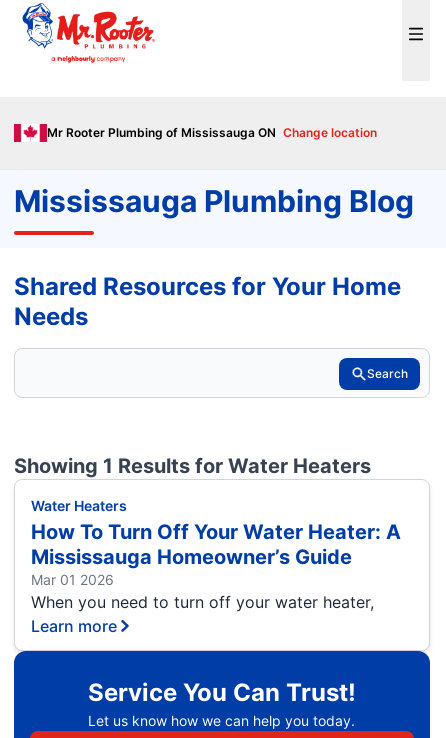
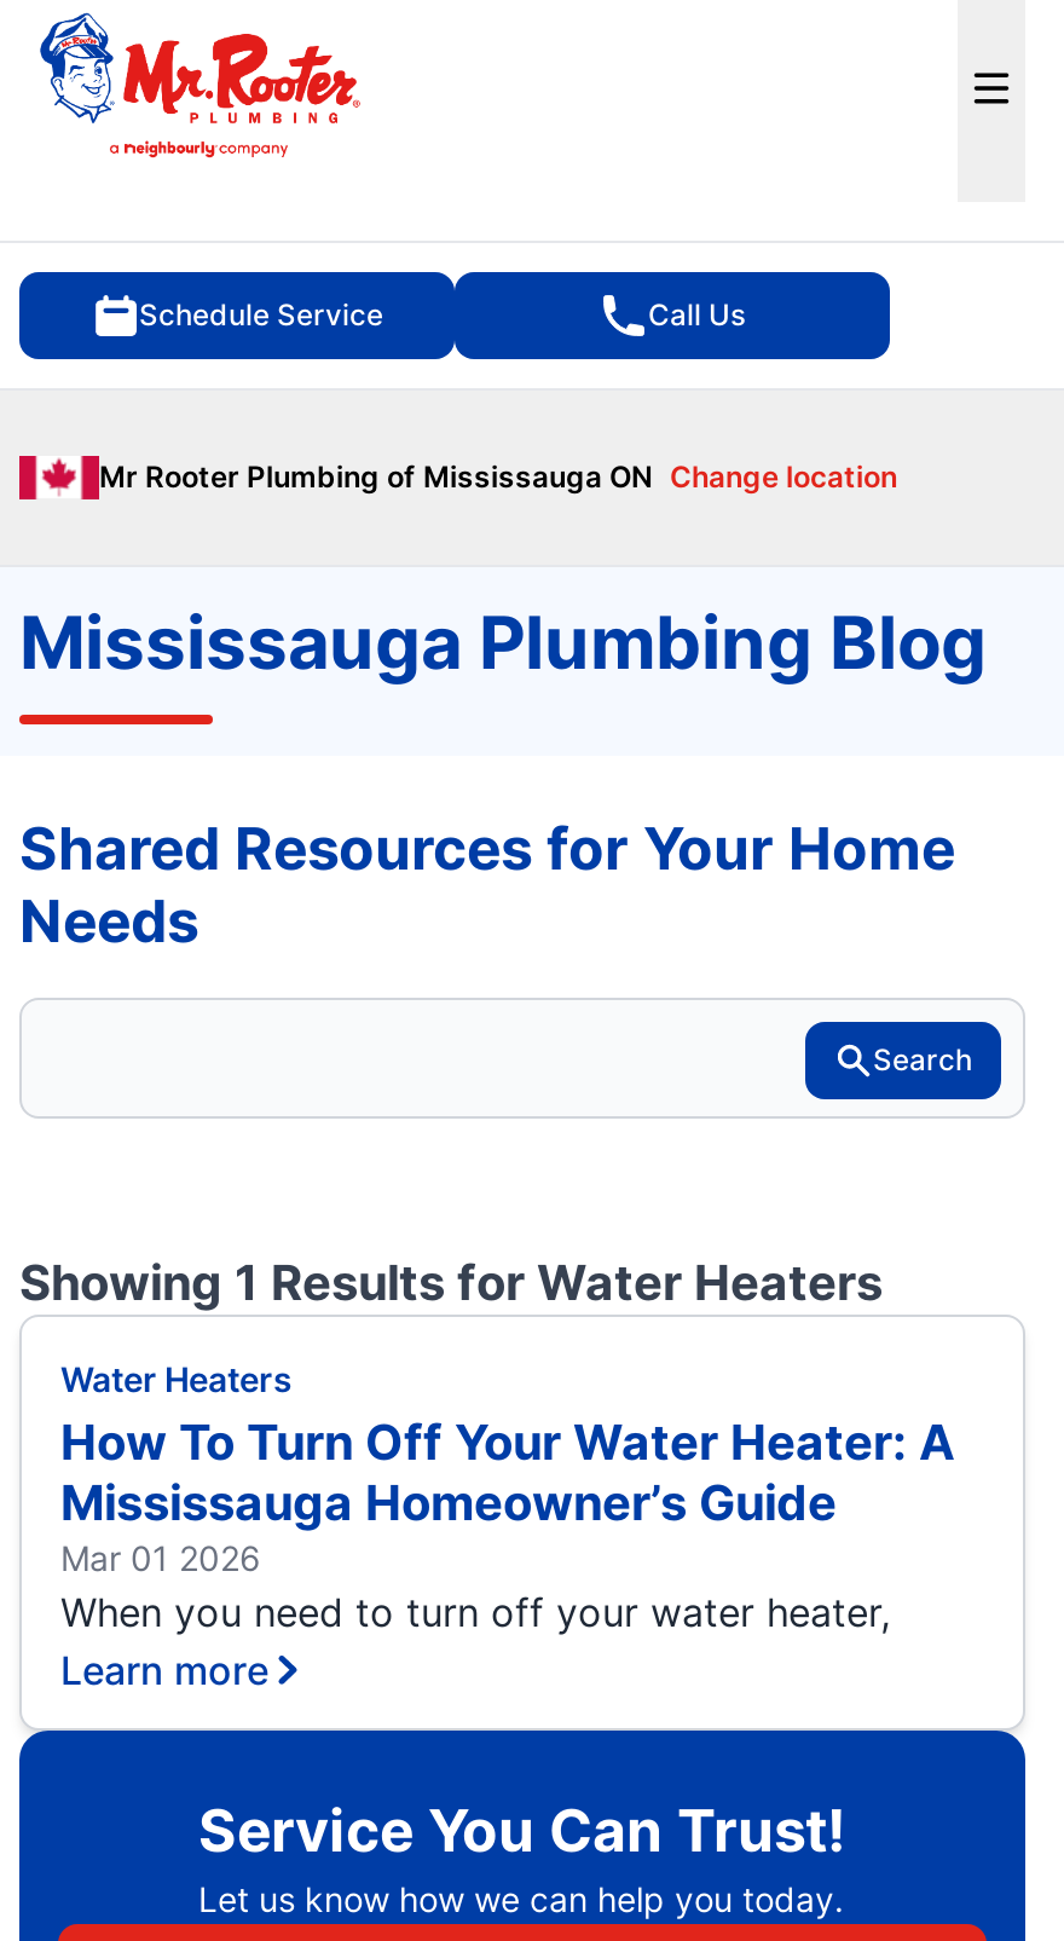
+ Schedule Service
+ Call Us
